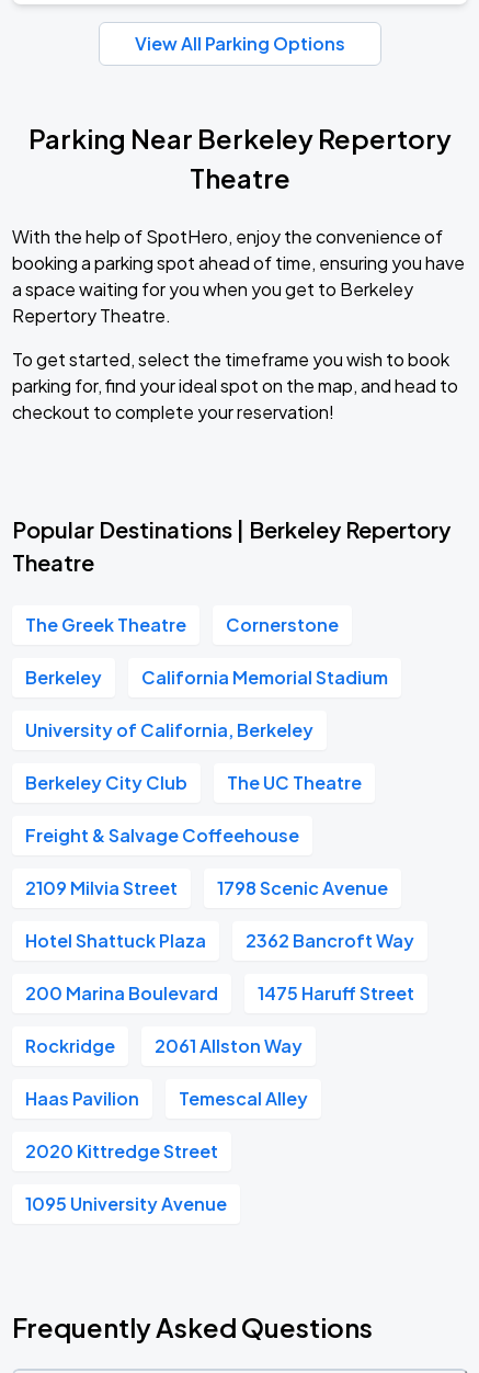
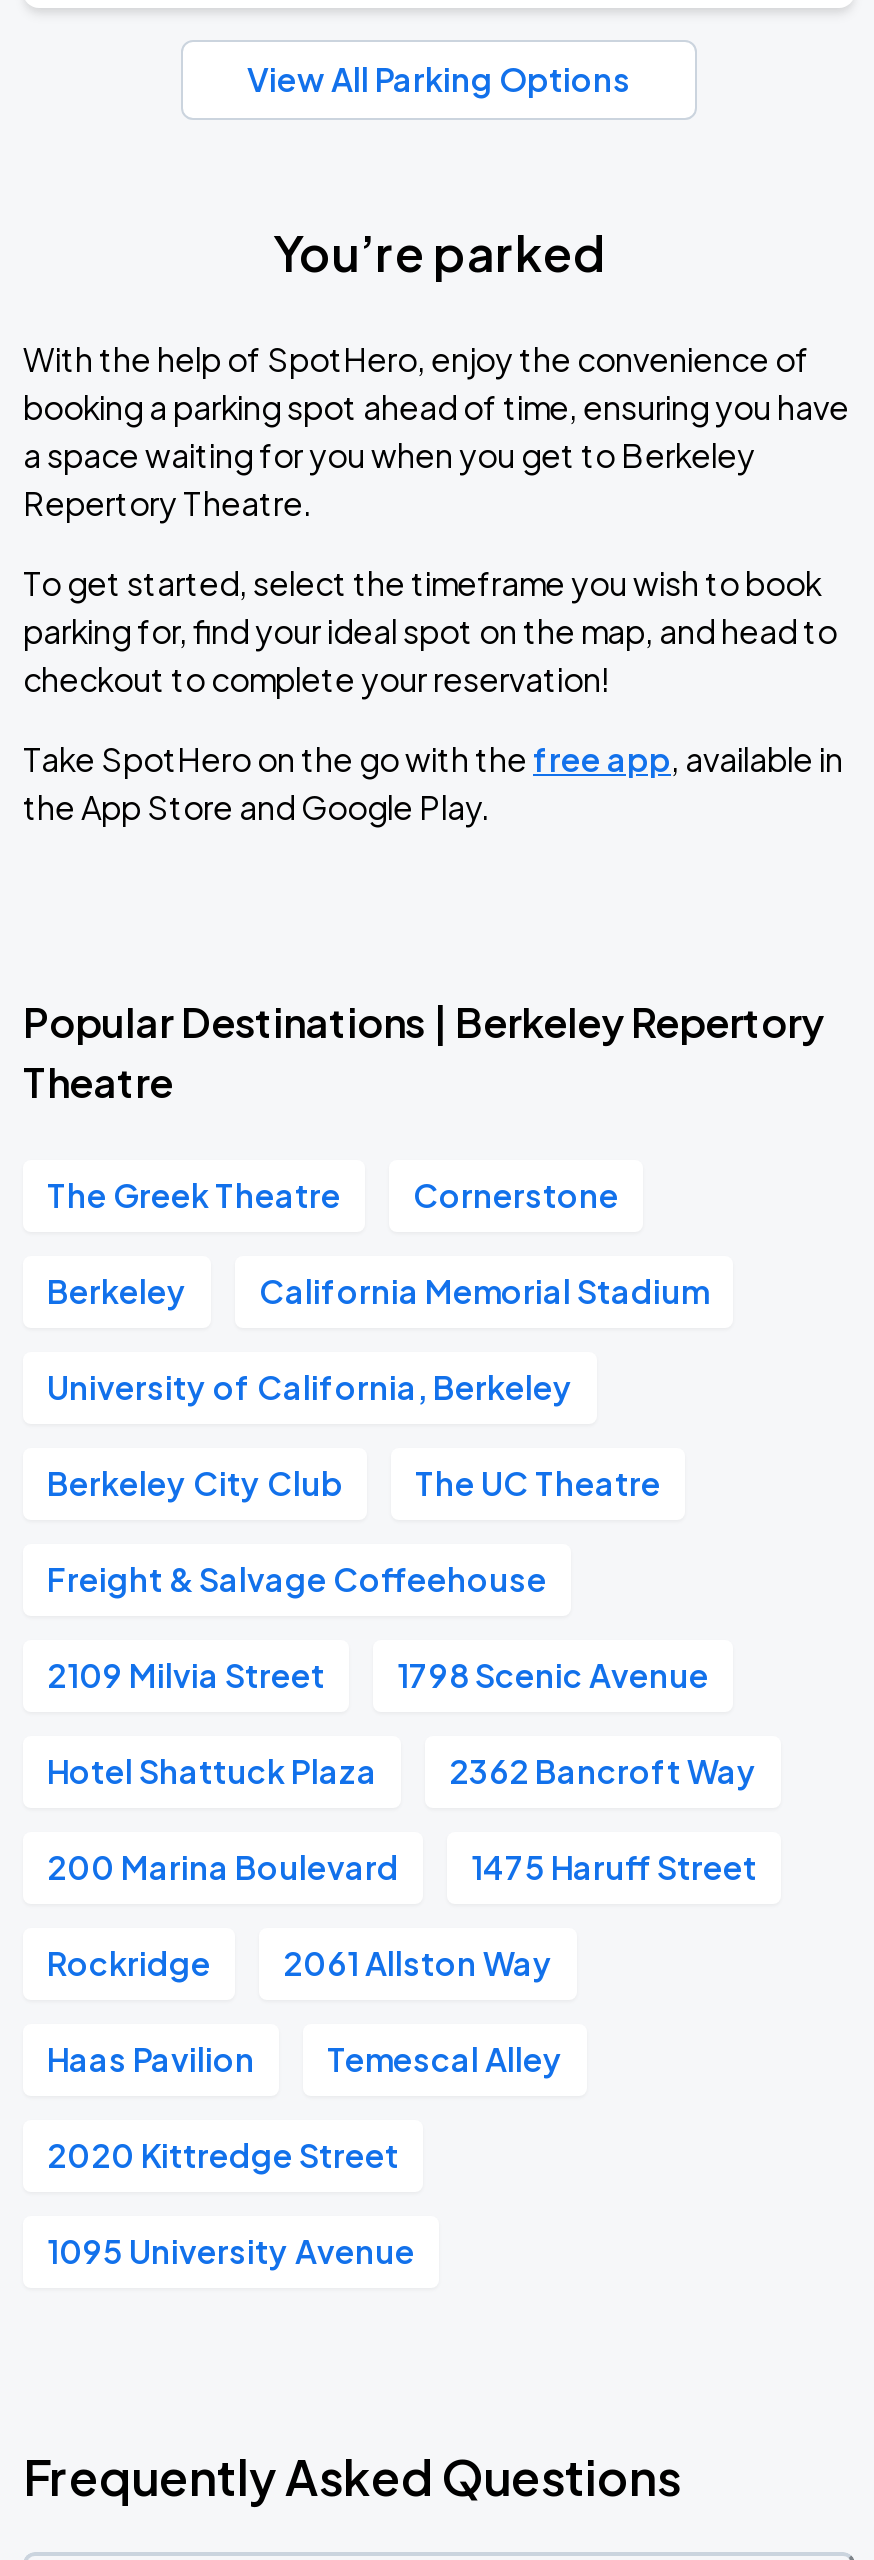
- Parking Near Berkeley Repertory
- Theatre
+ You’re parked

moved up: With the help of SpotHero, enjoy the convenience of | booking a parking spot ahead of time, ensuring you have | a space waiting for you when you get to Berkeley | Repertory Theatre. | To get started, select the timeframe you wish to book | parking for, find your ideal spot on the map, and head to | checkout to complete your reservation!

+ Take SpotHero on the go with the free app, available in
+ the App Store and Google Play.
